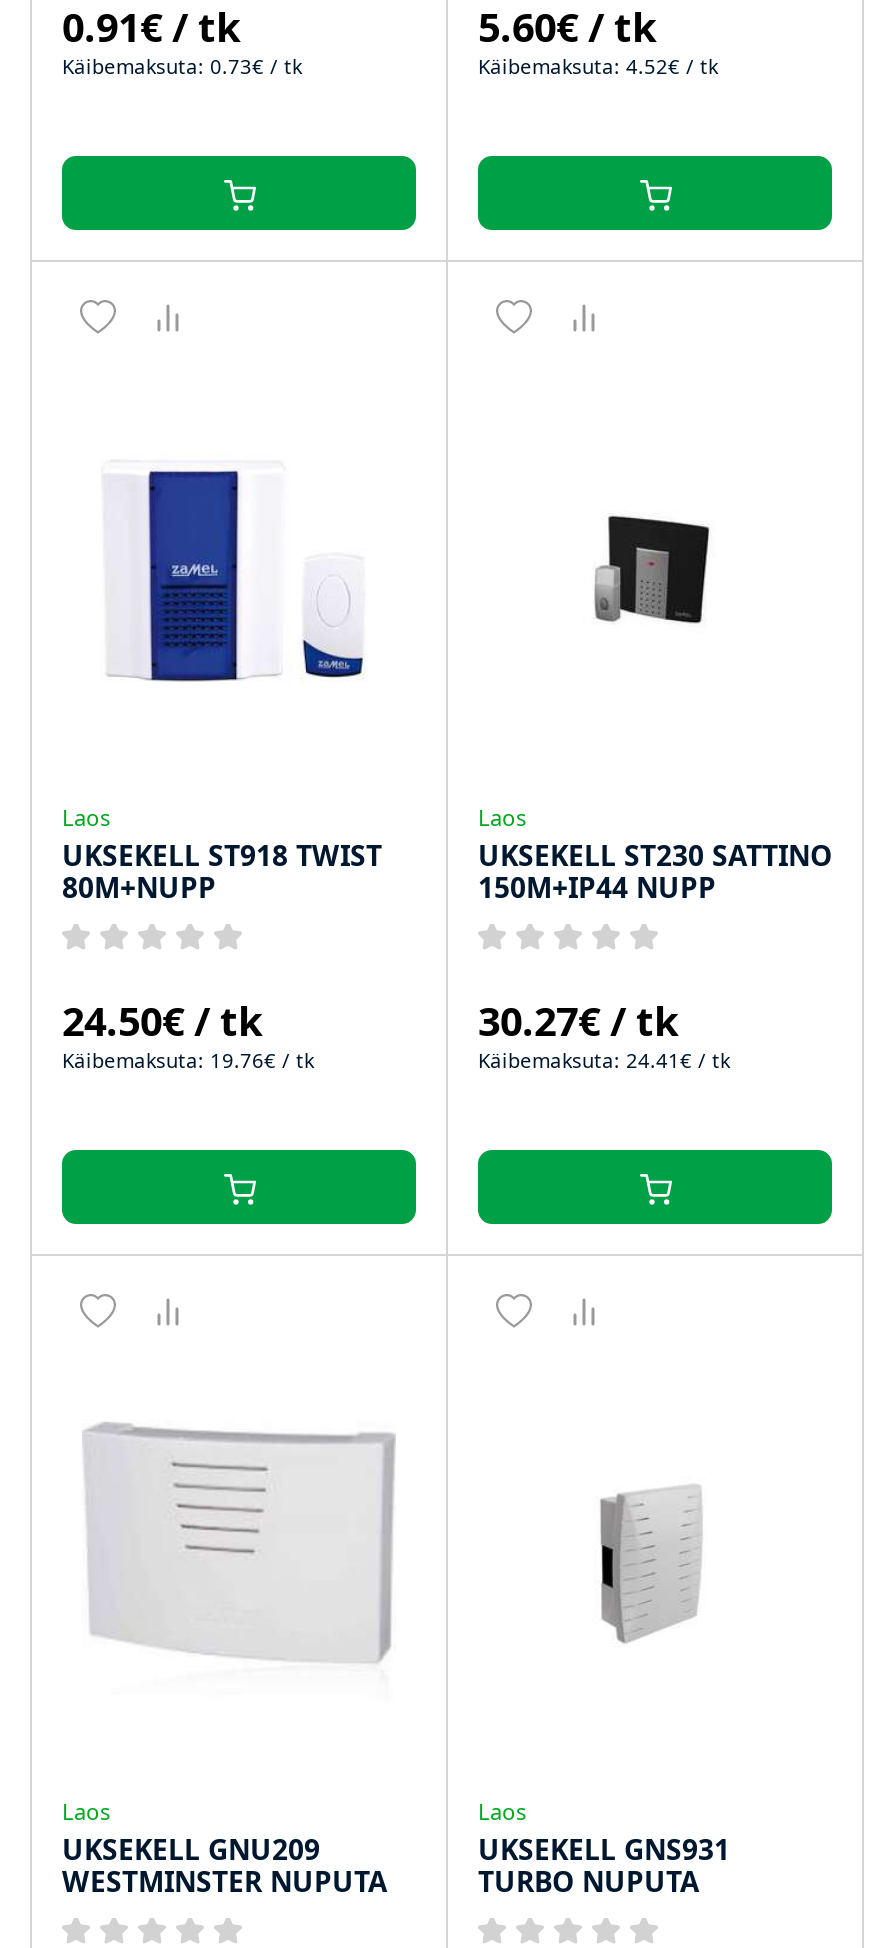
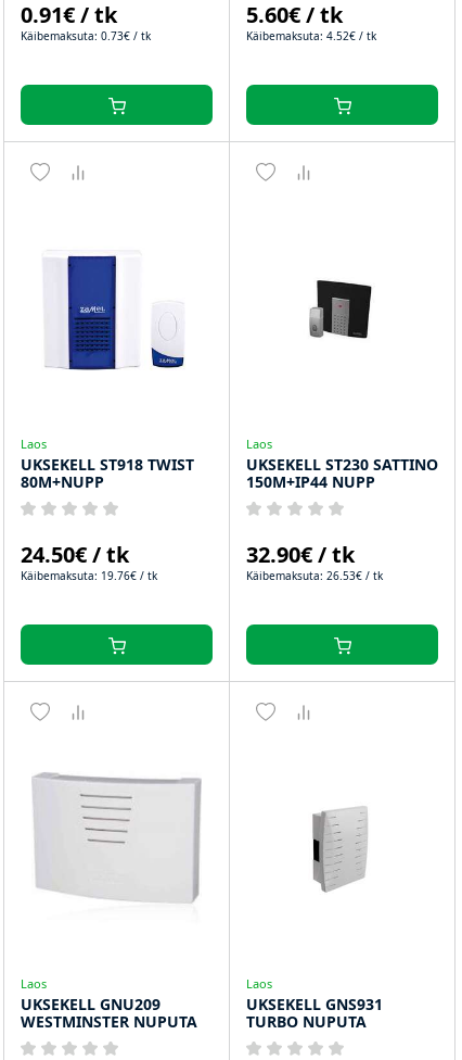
- 30.27€ / tk
+ 32.90€ / tk

- Käibemaksuta: 24.41€ / tk
+ Käibemaksuta: 26.53€ / tk
